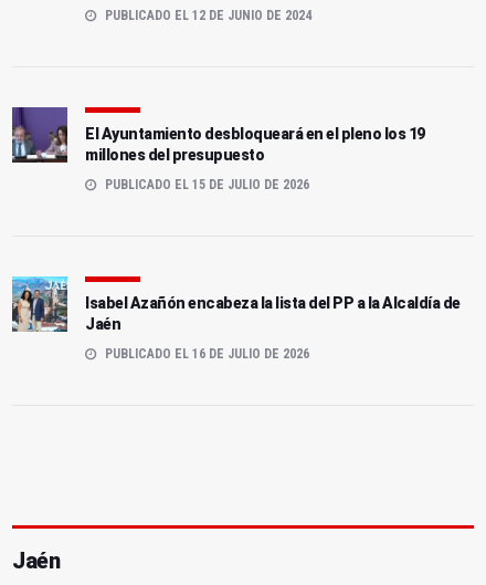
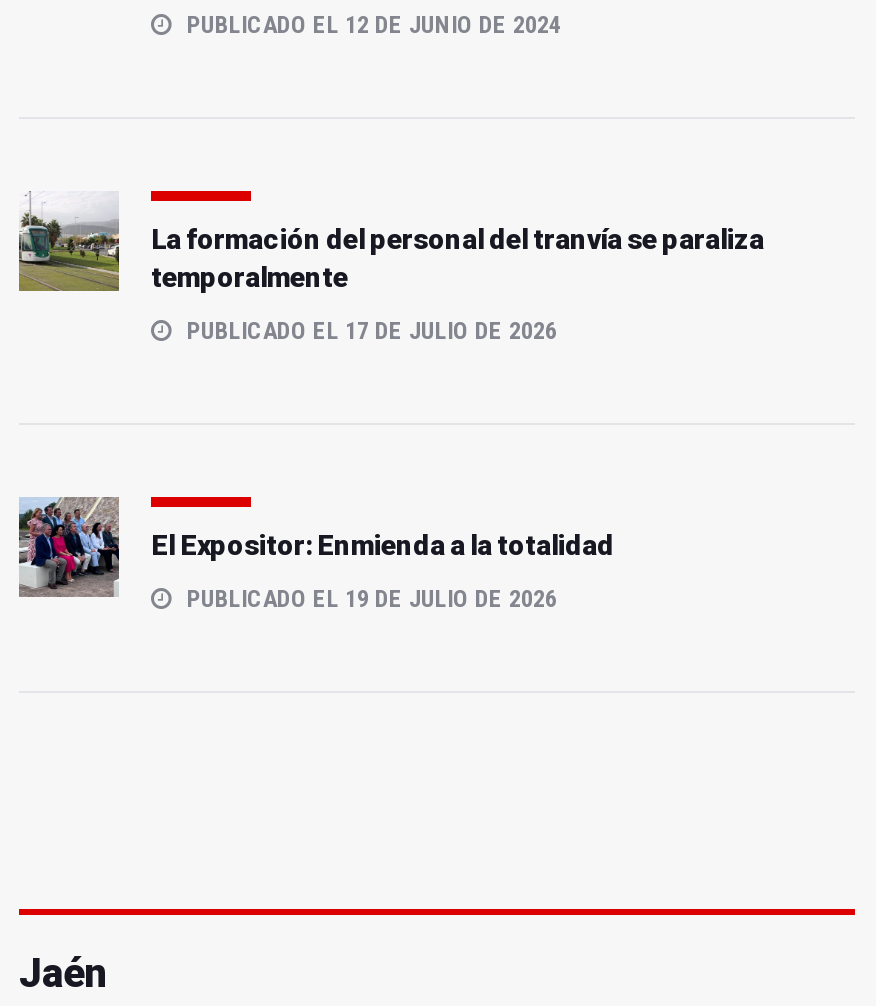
- [image]
- El Ayuntamiento desbloqueará en el pleno los 19
- millones del presupuesto
+ [image]
+ La formación del personal del tranvía se paraliza
+ temporalmente

- PUBLICADO EL 15 DE JULIO DE 2026
+ PUBLICADO EL 17 DE JULIO DE 2026

- [image]
- Isabel Azañón encabeza la lista del PP a la Alcaldía de
- Jaén
+ [image]
+ El Expositor: Enmienda a la totalidad

- PUBLICADO EL 16 DE JULIO DE 2026
+ PUBLICADO EL 19 DE JULIO DE 2026
